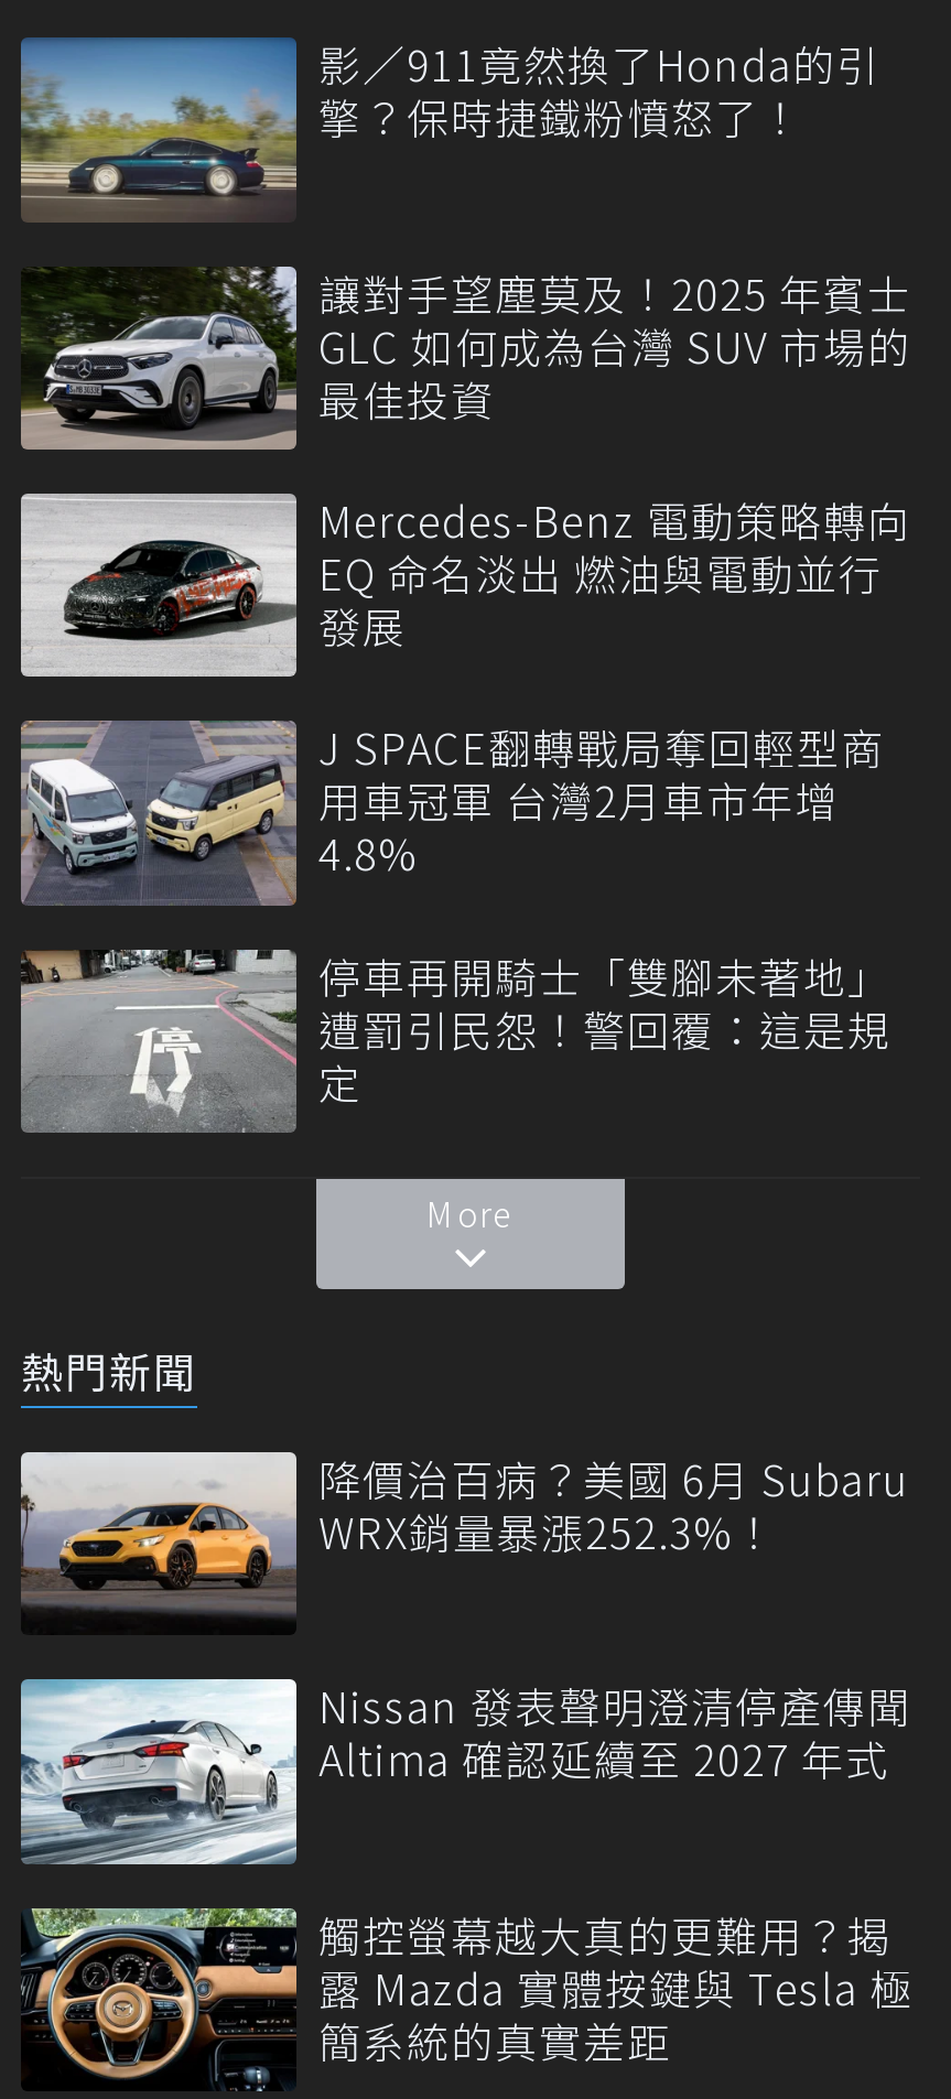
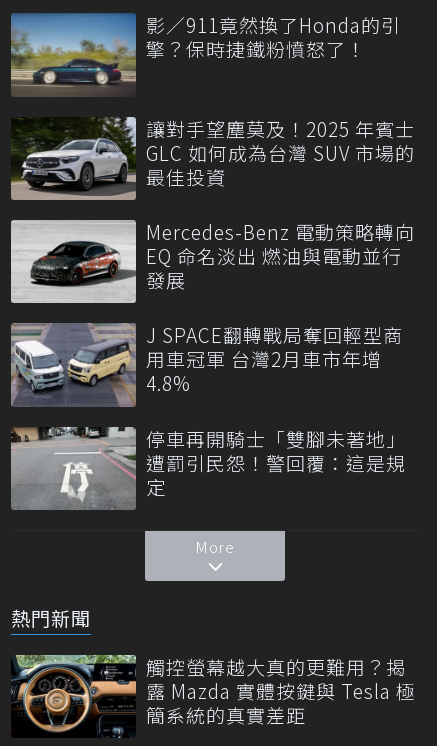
- [image]
- 降價治百病？美國 6月 Subaru
- WRX銷量暴漲252.3%！
- Nissan 發表聲明澄清停產傳聞
- Altima 確認延續至 2027 年式

- [image]
